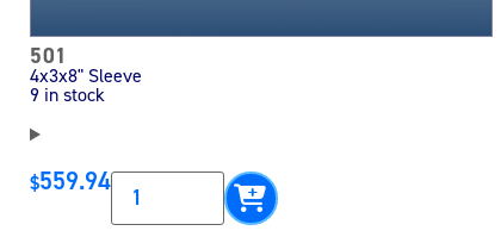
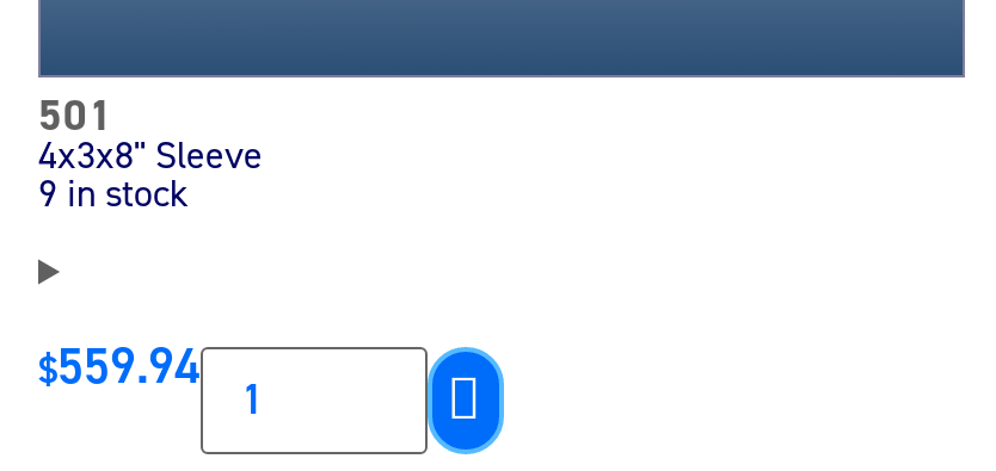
- [image]
+ [image]
